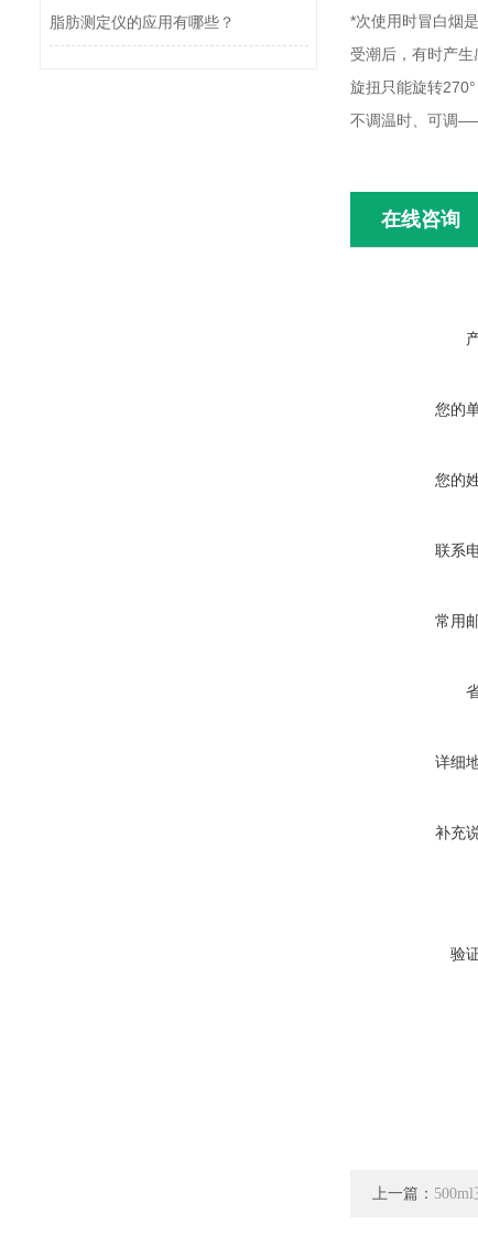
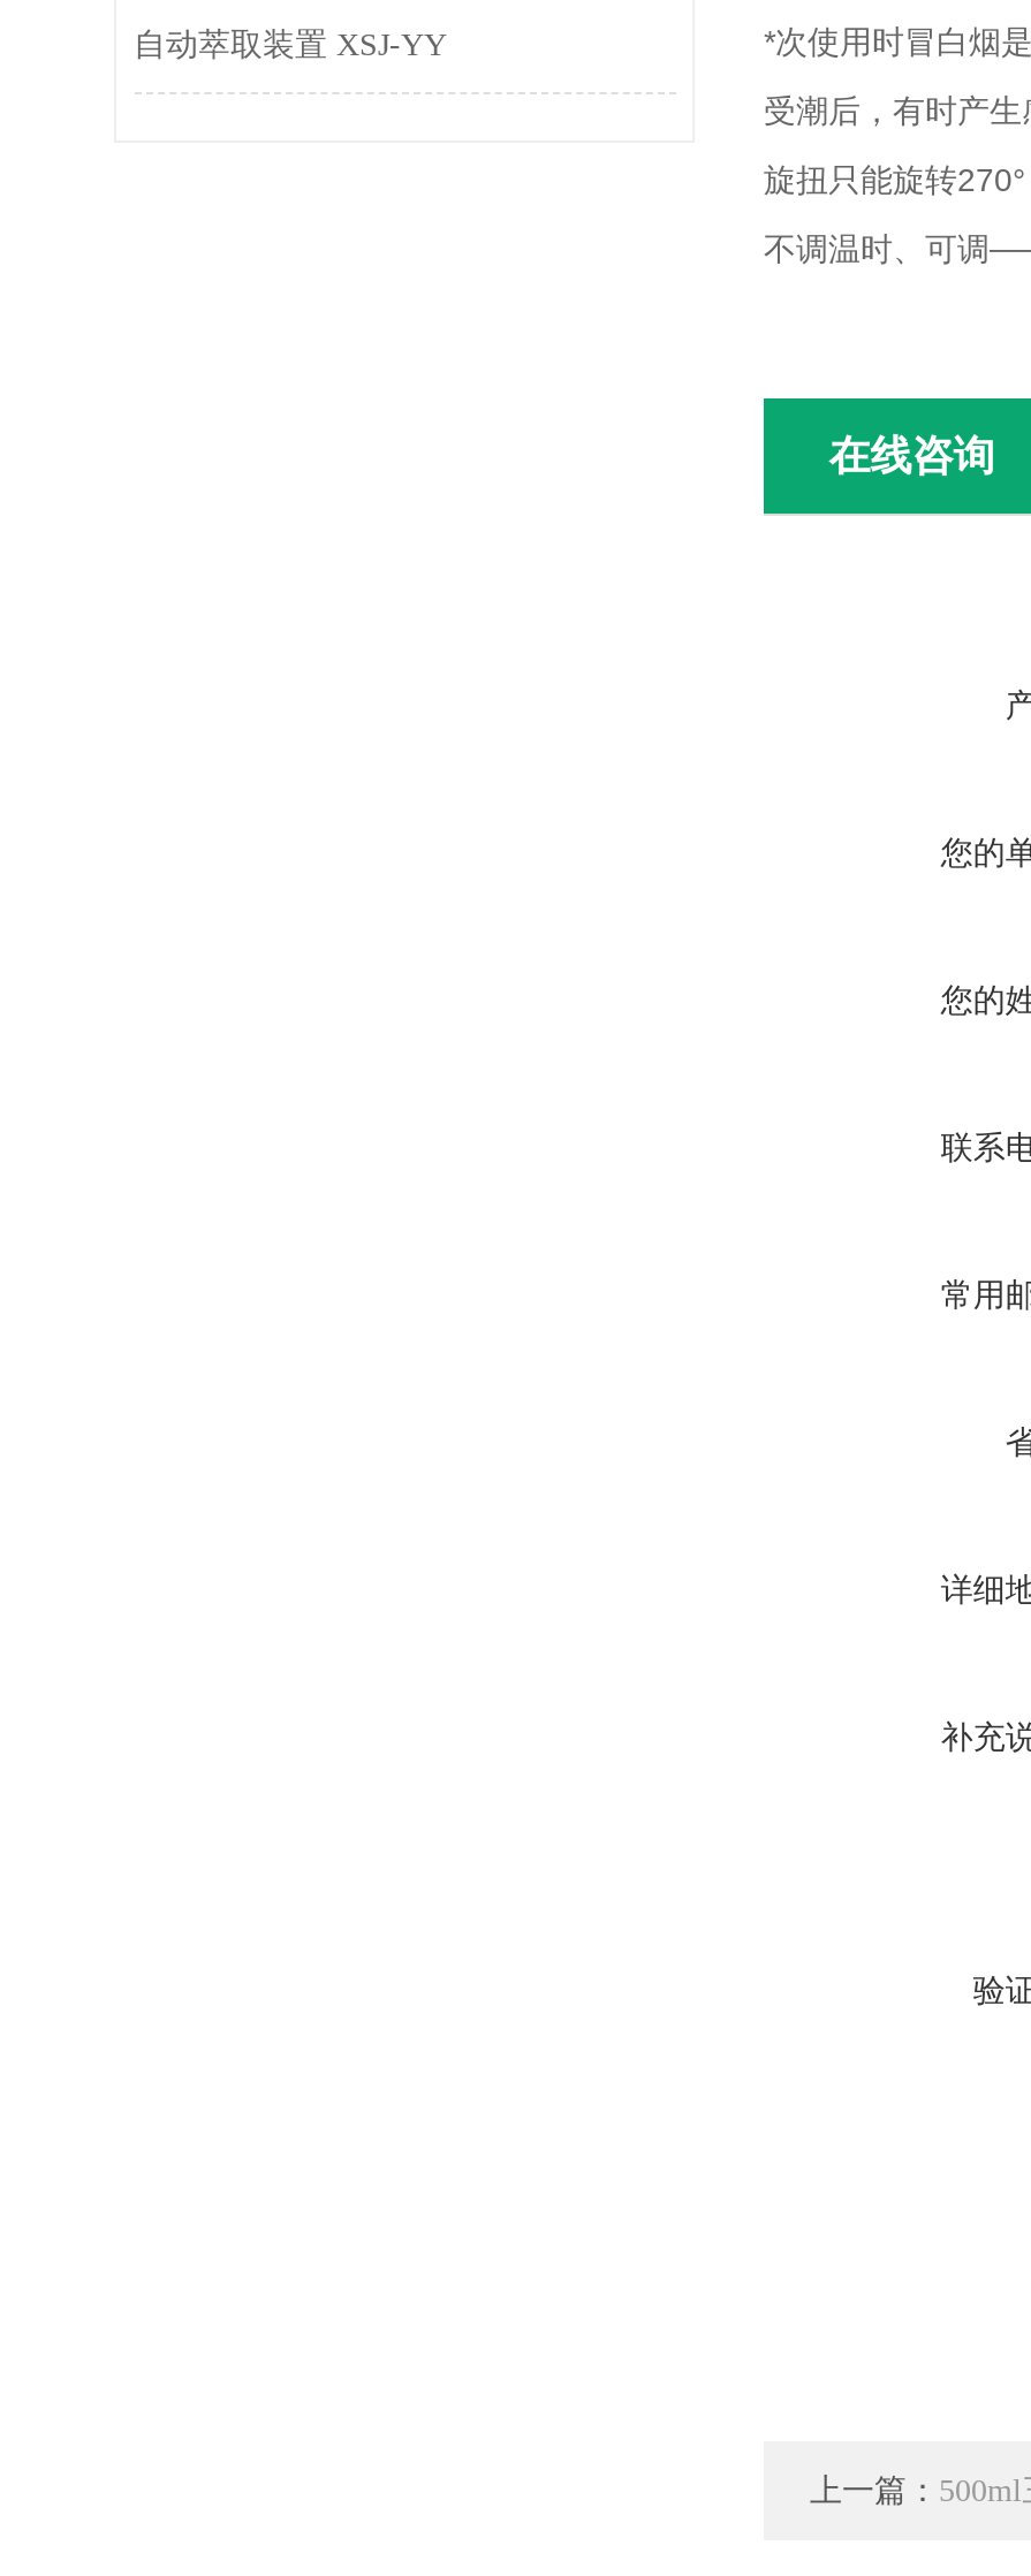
- 脂肪测定仪的应用有哪些？
+ 自动萃取装置 XSJ-YY
